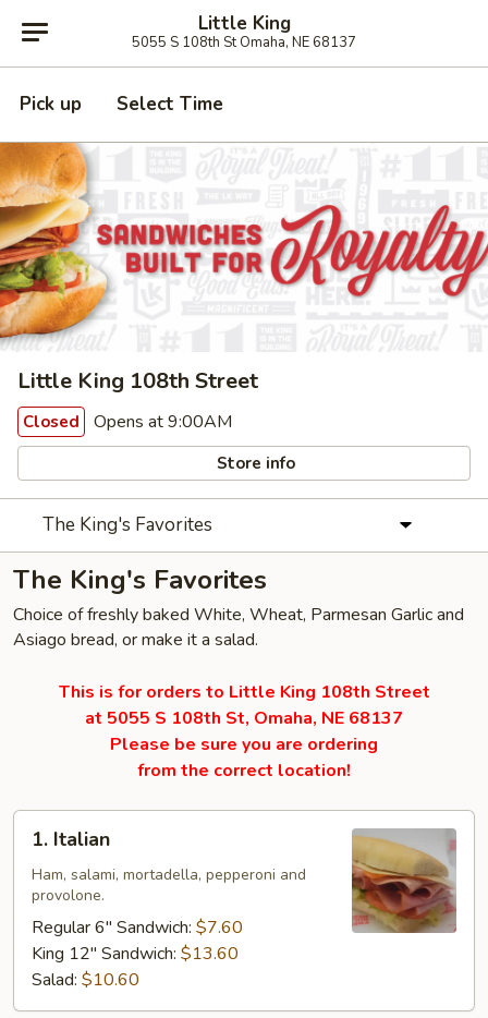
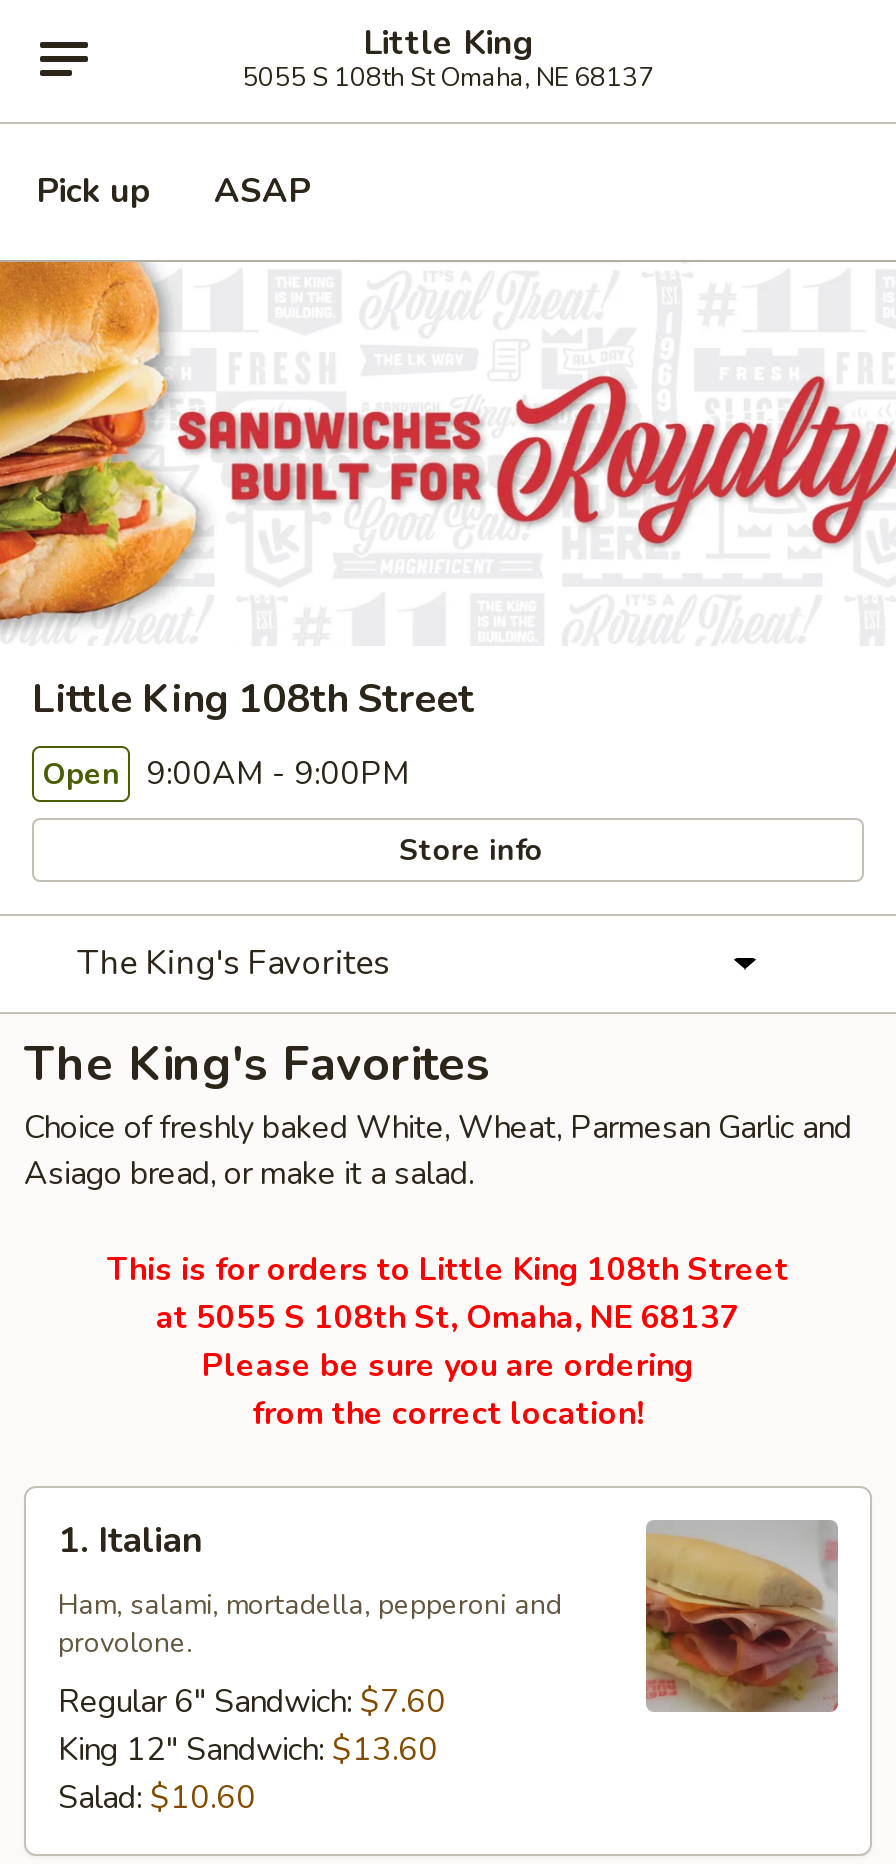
- Select Time
+ ASAP

- Closed Opens at 9:00AM
+ Open 9:00AM - 9:00PM
